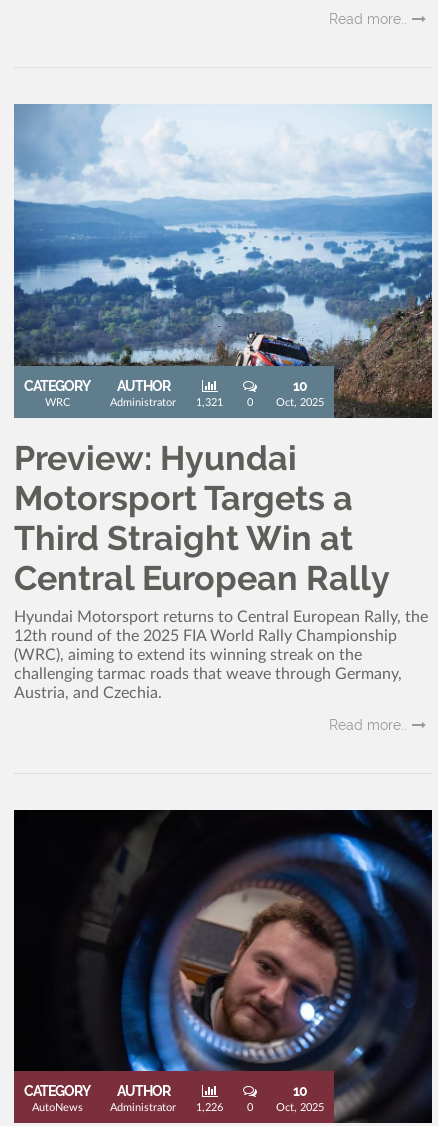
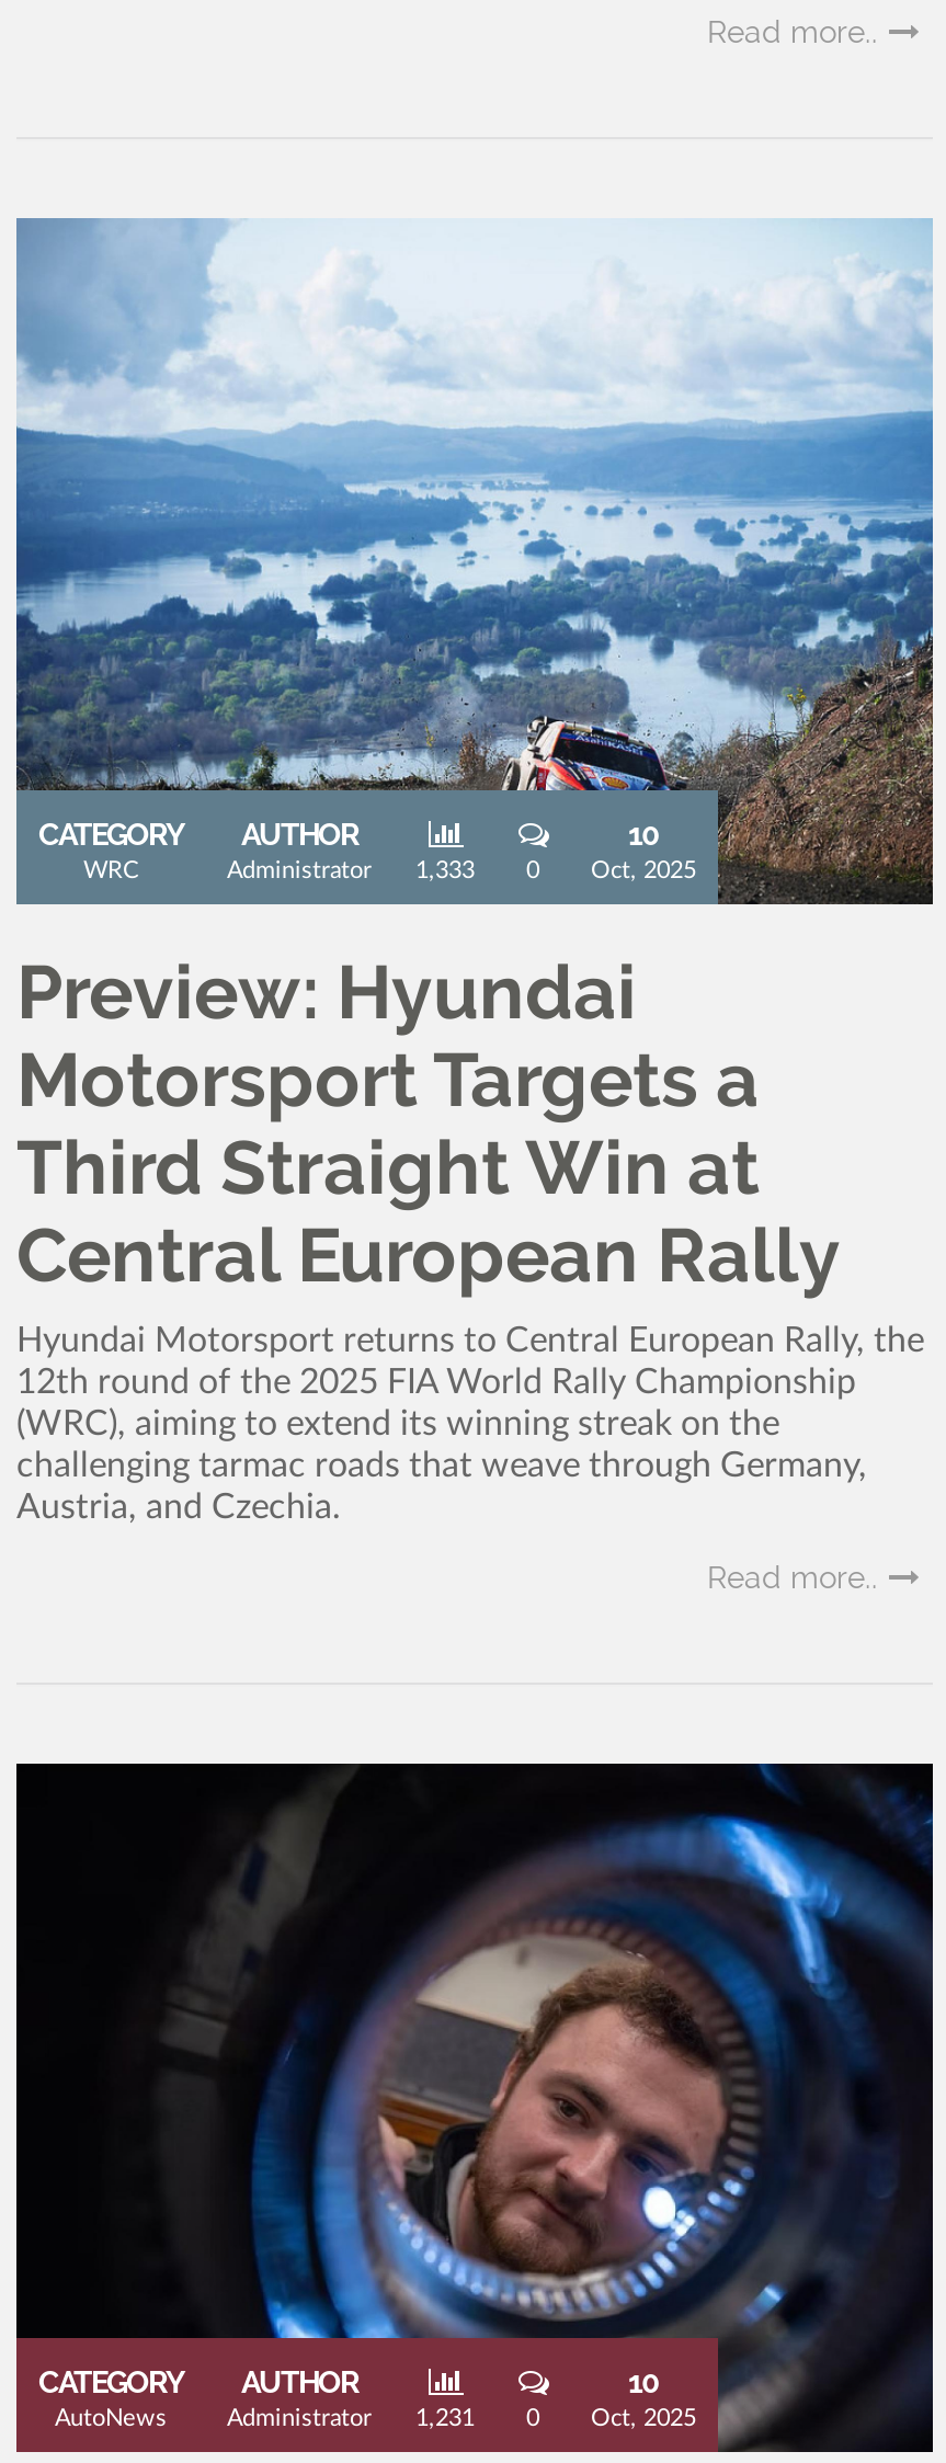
- Administrator 1,321
+ Administrator 1,333

- Administrator 1,226
+ Administrator 1,231
